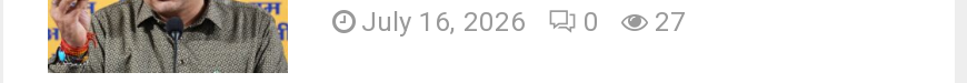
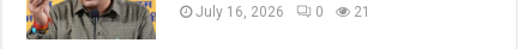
- July 16, 2026 0 27
+ July 16, 2026 0 21
